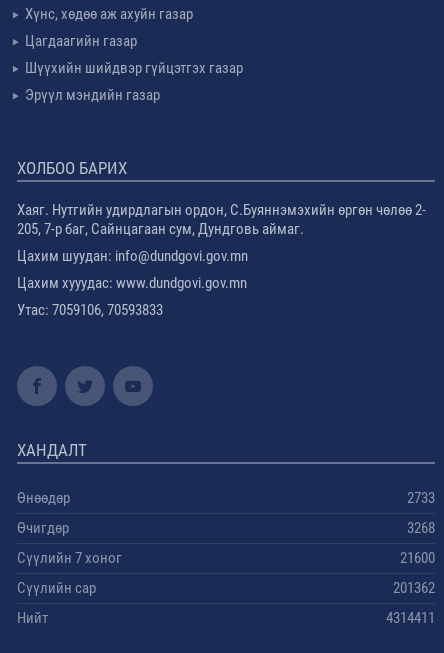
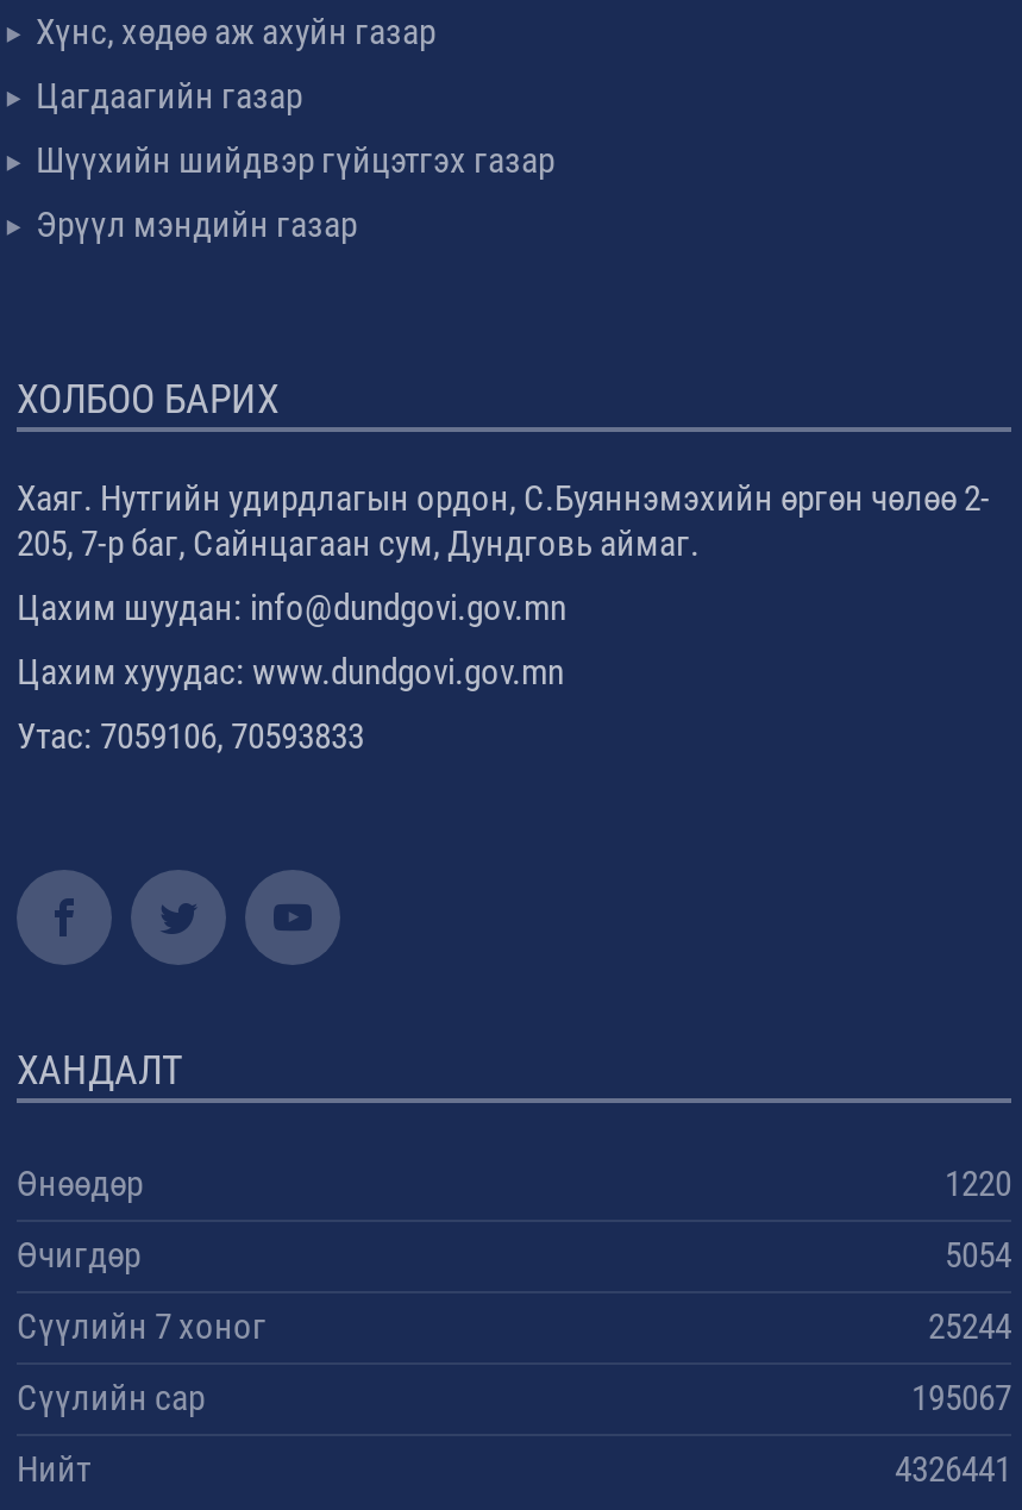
- 2733
+ 1220

- 3268
+ 5054

- 21600
+ 25244

- 201362
+ 195067

- 4314411
+ 4326441
